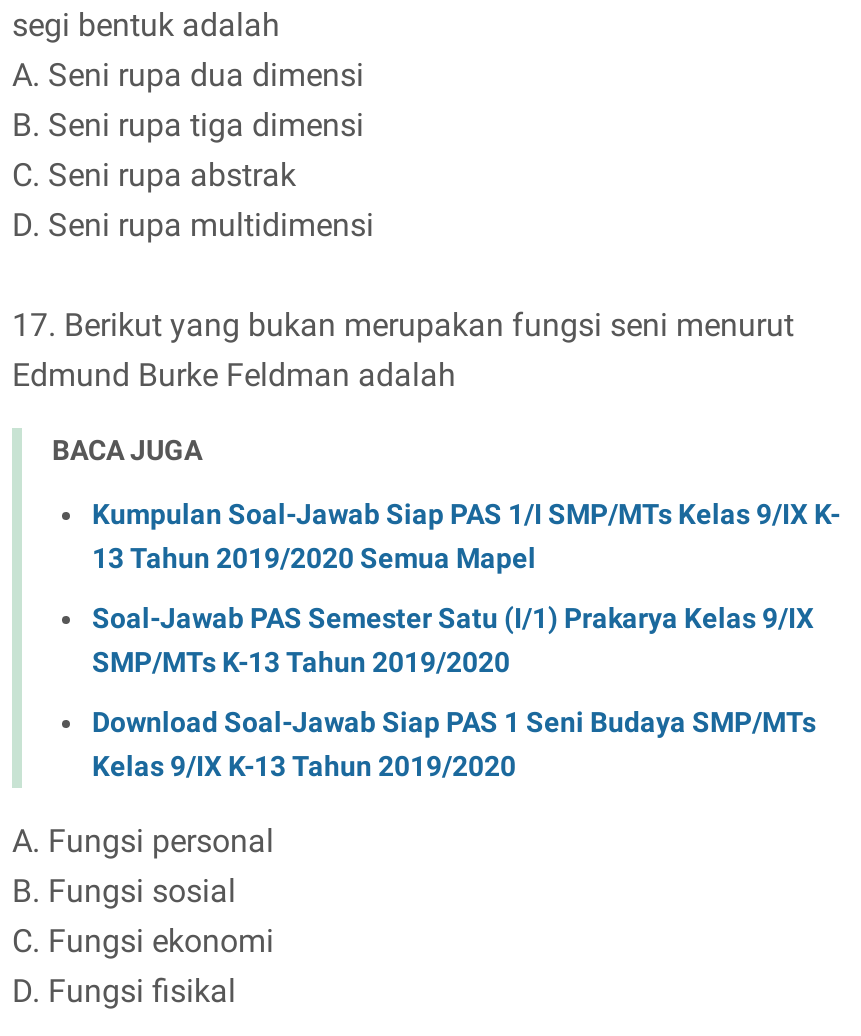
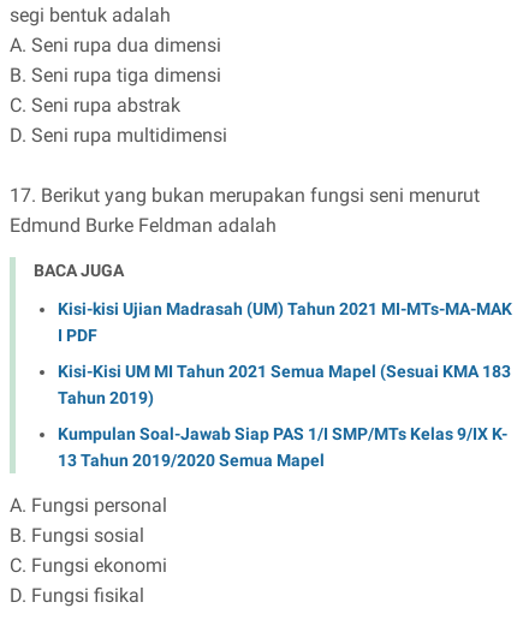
+ Kisi-kisi Ujian Madrasah (UM) Tahun 2021 MI-MTs-MA-MAK
+ I PDF
+ Kisi-Kisi UM MI Tahun 2021 Semua Mapel (Sesuai KMA 183
+ Tahun 2019)

moved down: Kumpulan Soal-Jawab Siap PAS 1/I SMP/MTs Kelas 9/IX K- | 13 Tahun 2019/2020 Semua Mapel

- Soal-Jawab PAS Semester Satu (I/1) Prakarya Kelas 9/IX
- SMP/MTs K-13 Tahun 2019/2020
- Download Soal-Jawab Siap PAS 1 Seni Budaya SMP/MTs
- Kelas 9/IX K-13 Tahun 2019/2020
